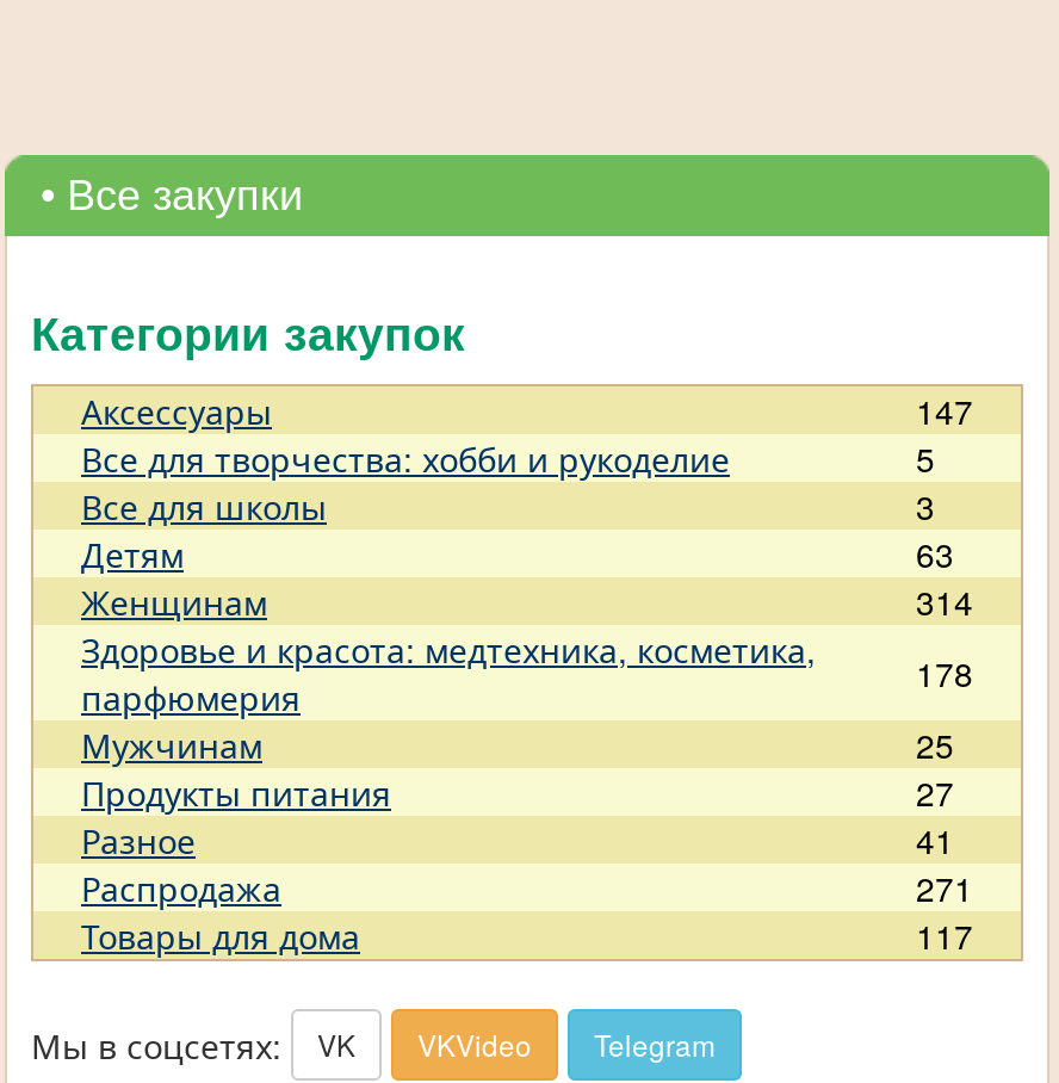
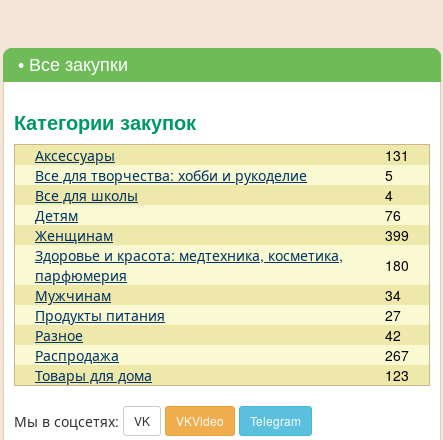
- 147
+ 131

- 3
+ 4

- 63
+ 76

- 314
+ 399

- 178
+ 180

- 25
+ 34

- 41
+ 42

- 271
+ 267

- 117
+ 123
